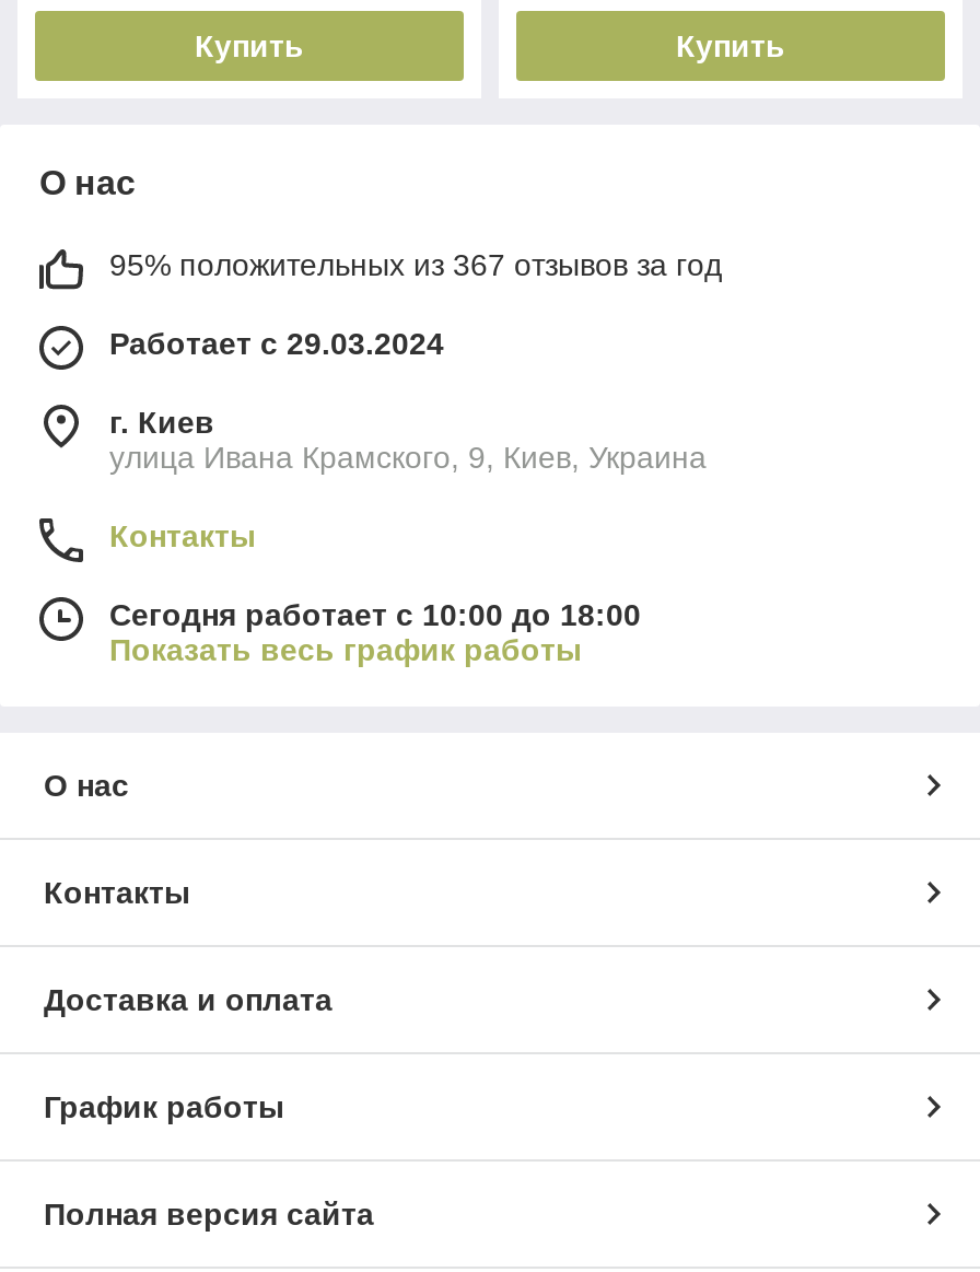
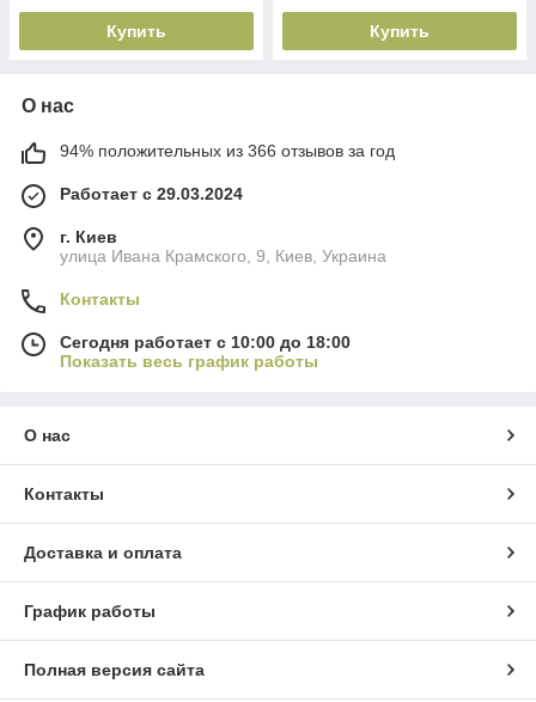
- 95% положительных из 367 отзывов за год
+ 94% положительных из 366 отзывов за год
